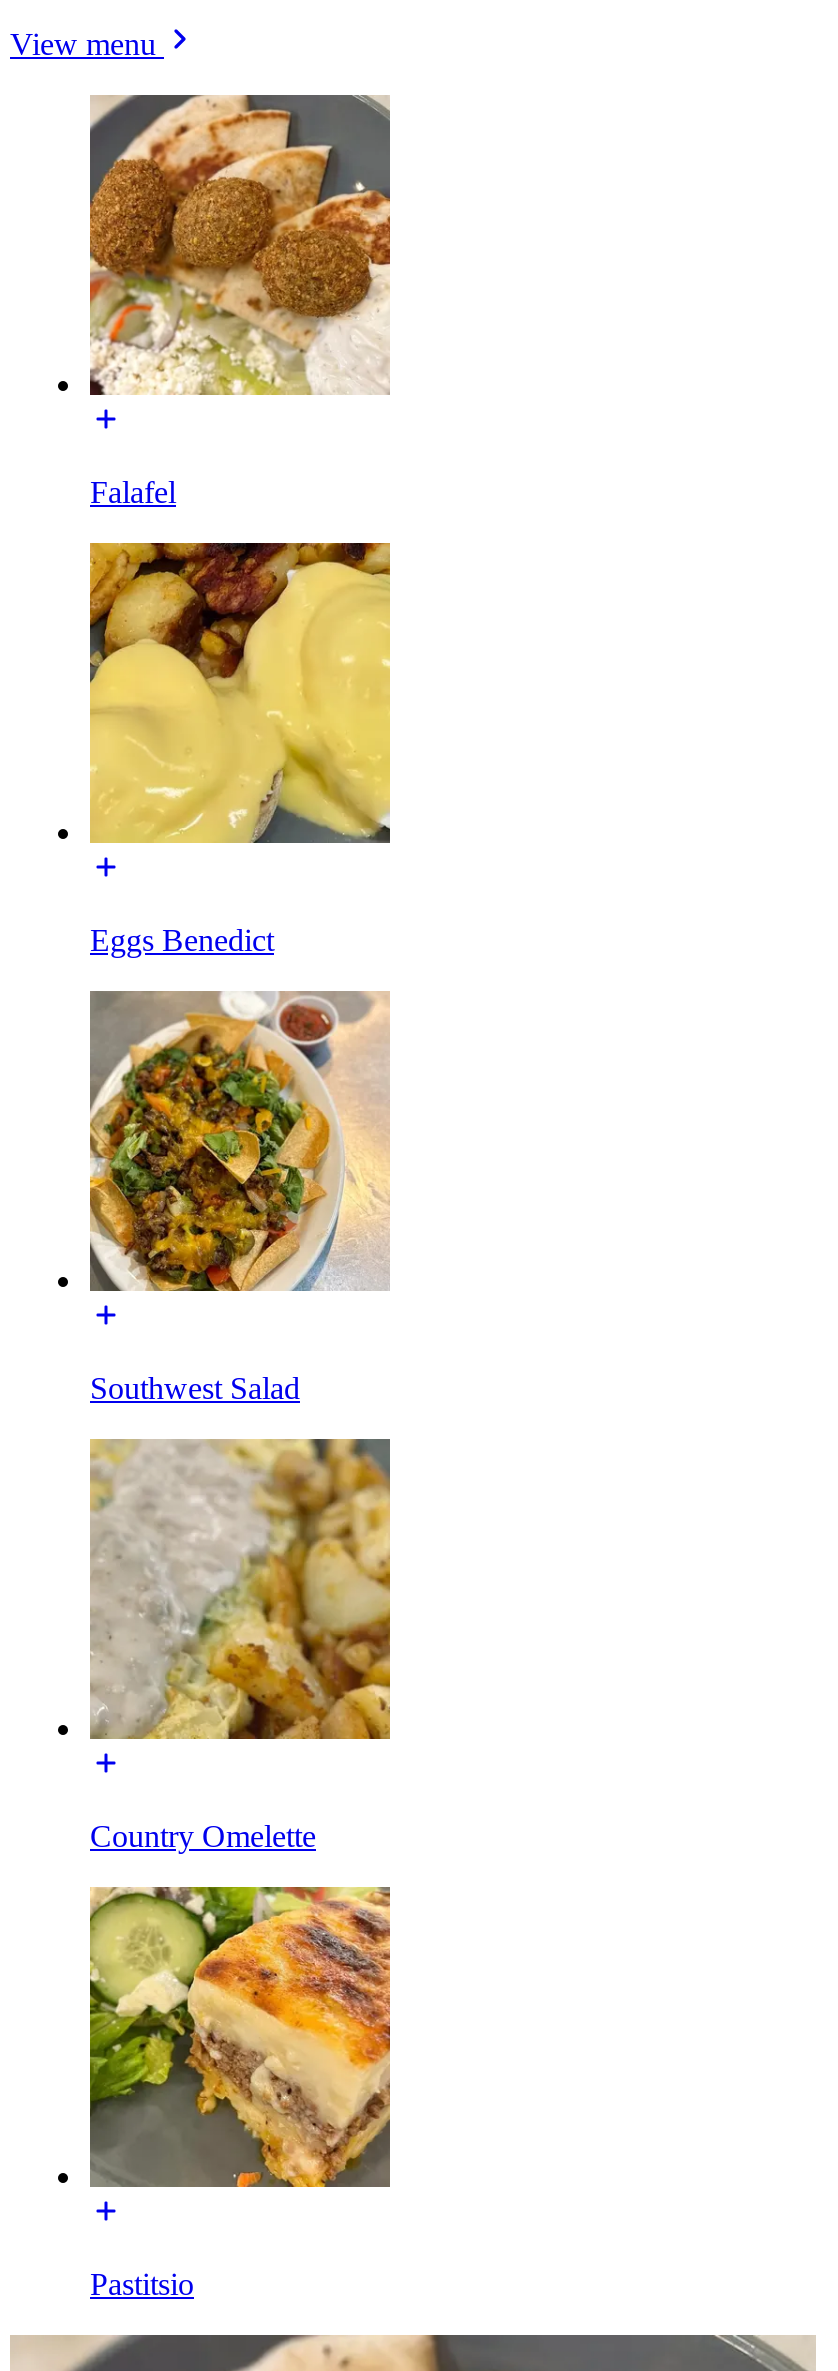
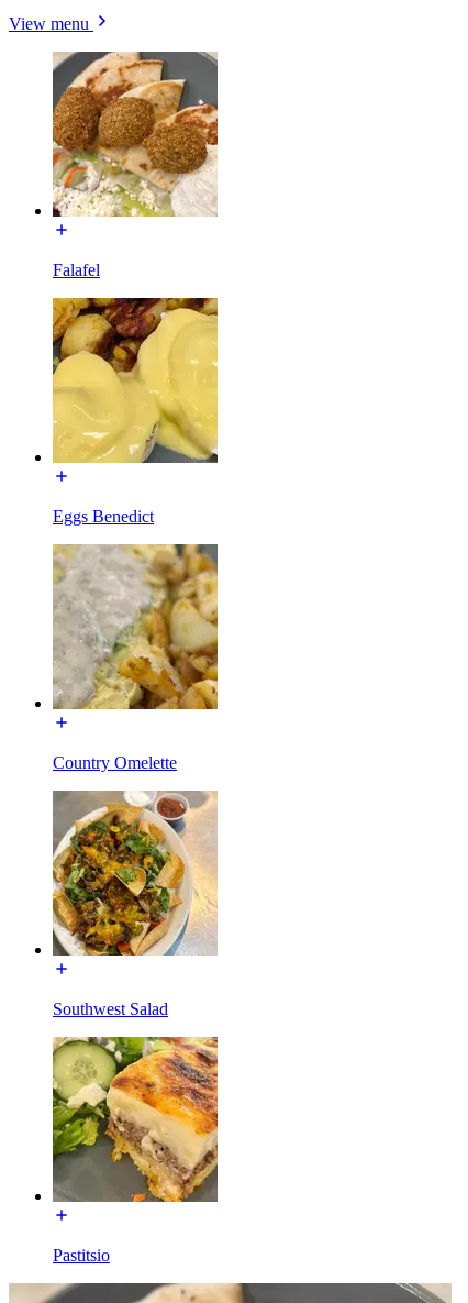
moved down: [image] | Southwest Salad

moved up: [image] | Country Omelette
